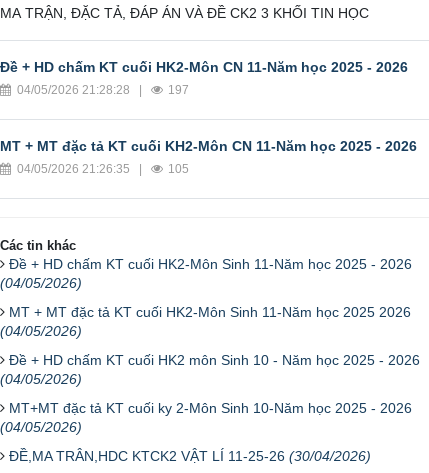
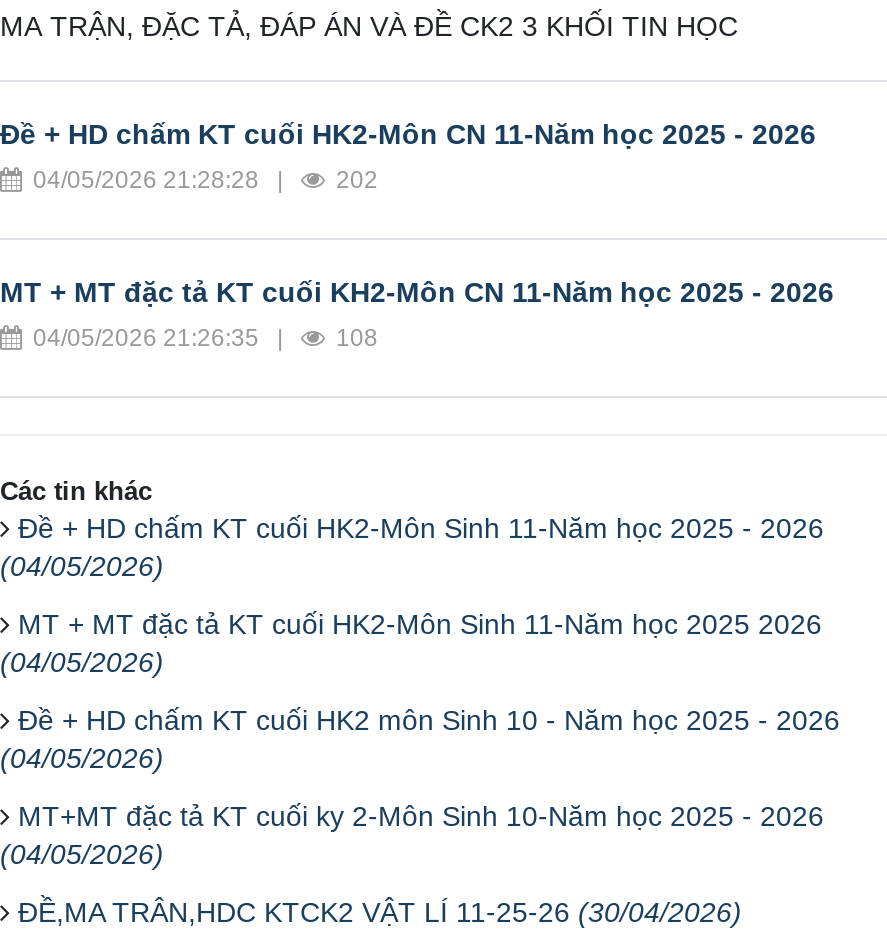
- 197
+ 202

- 105
+ 108
